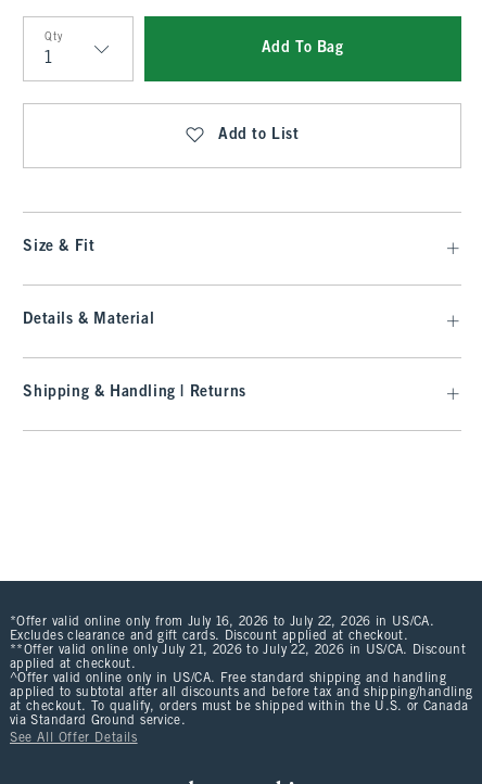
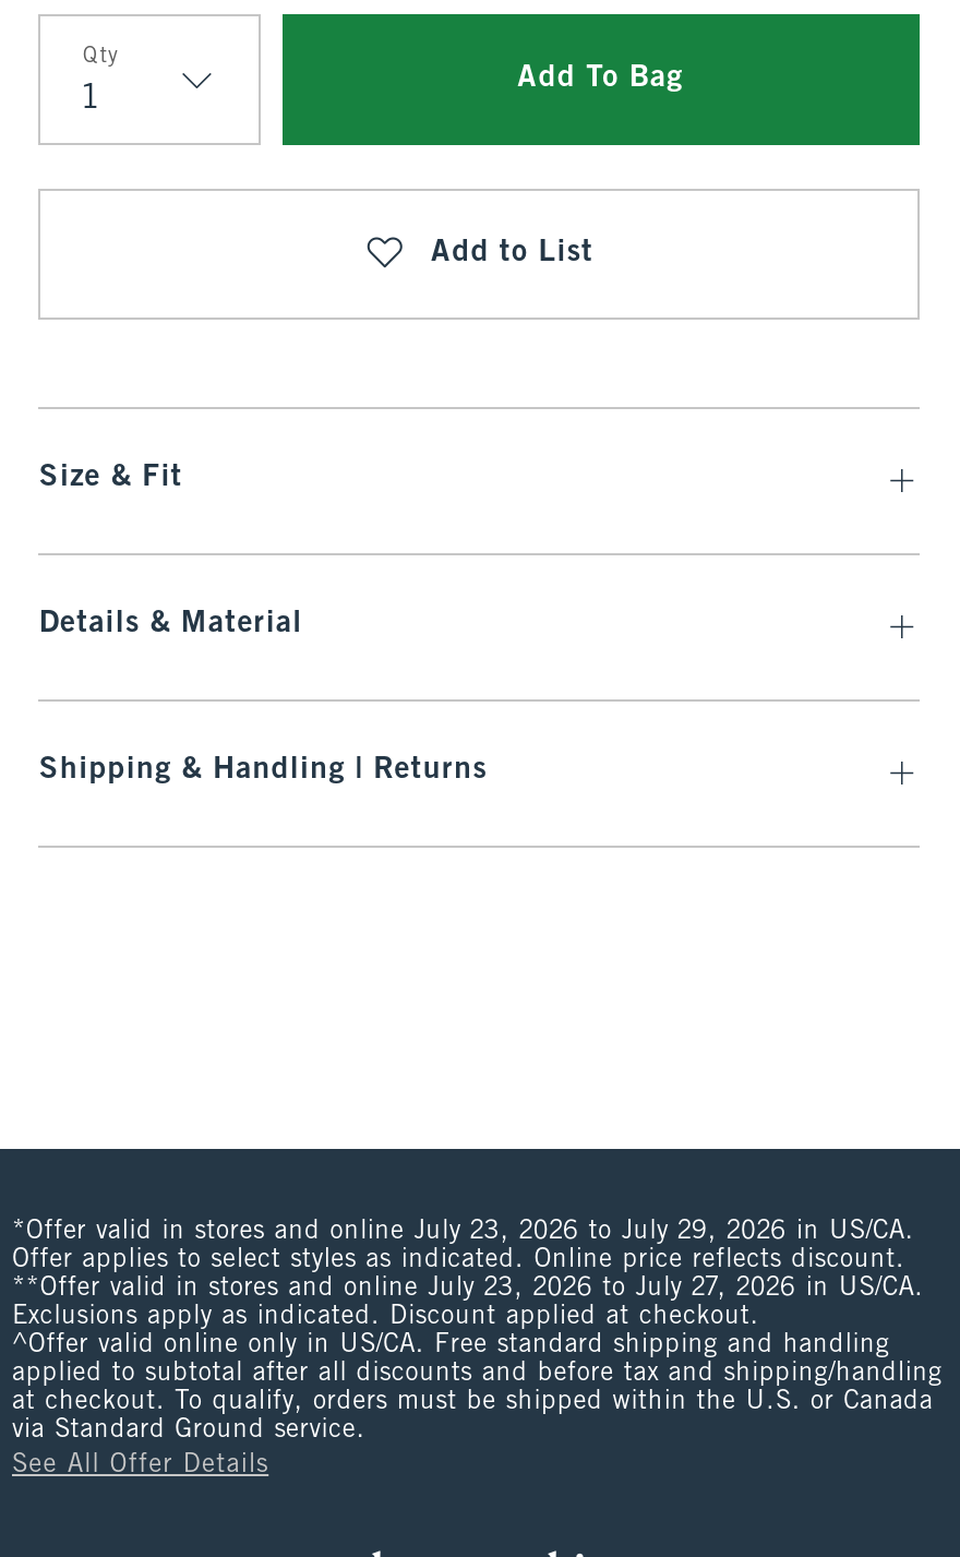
- *Offer valid online only from July 16, 2026 to July 22, 2026 in US/CA.
- Excludes clearance and gift cards. Discount applied at checkout.
- **Offer valid online only July 21, 2026 to July 22, 2026 in US/CA. Discount
- applied at checkout.
+ *Offer valid in stores and online July 23, 2026 to July 29, 2026 in US/CA.
+ Offer applies to select styles as indicated. Online price reflects discount.
+ **Offer valid in stores and online July 23, 2026 to July 27, 2026 in US/CA.
+ Exclusions apply as indicated. Discount applied at checkout.
